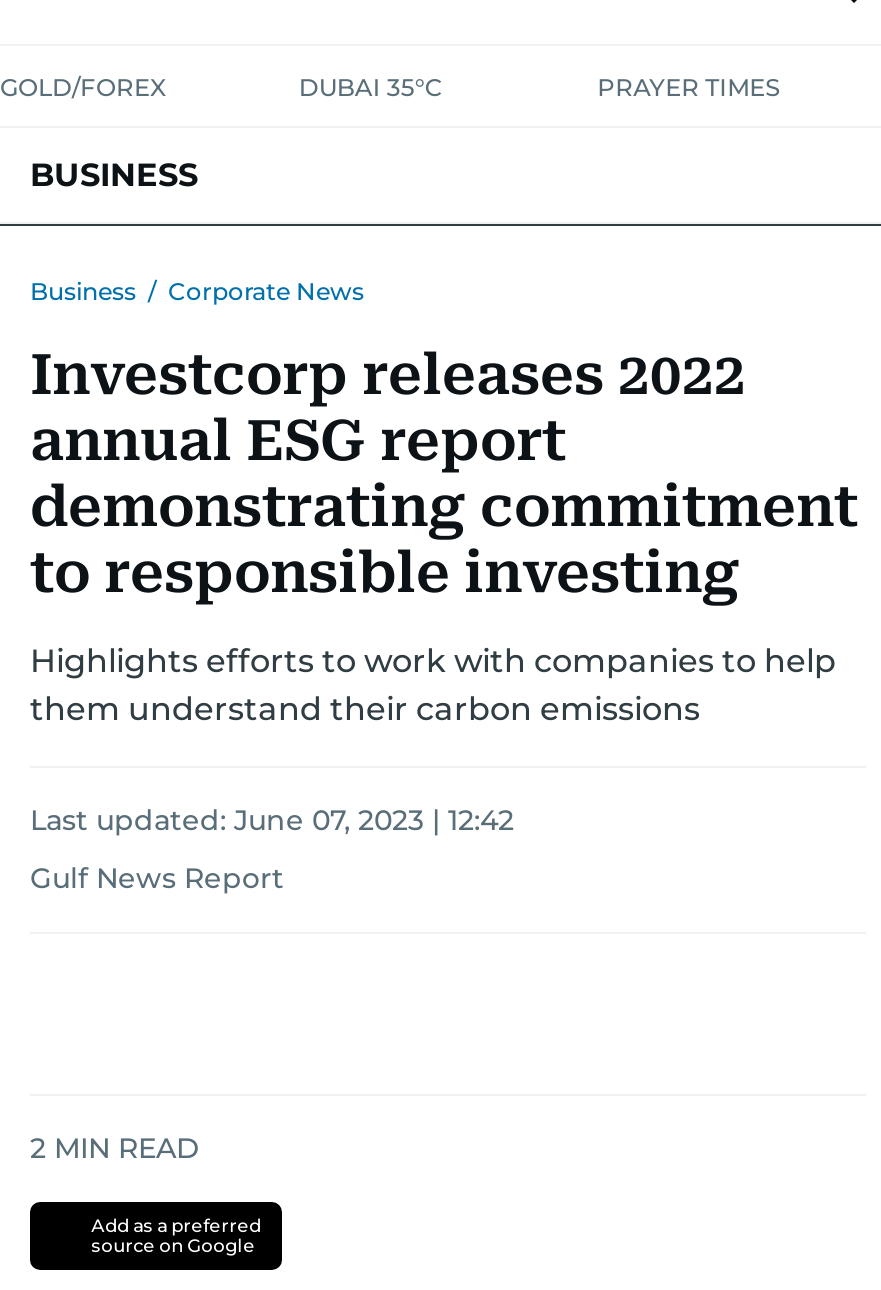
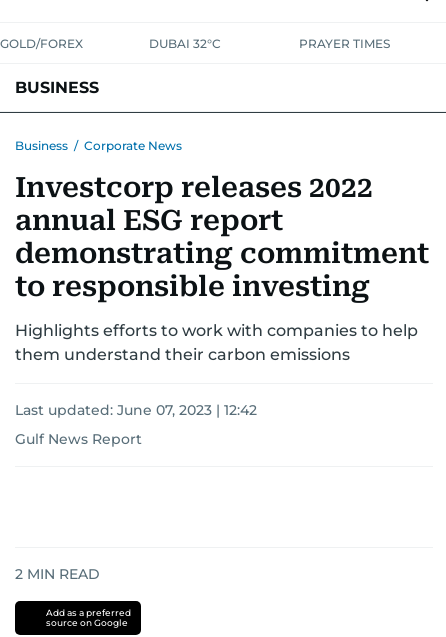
- DUBAI 35°C
+ DUBAI 32°C
